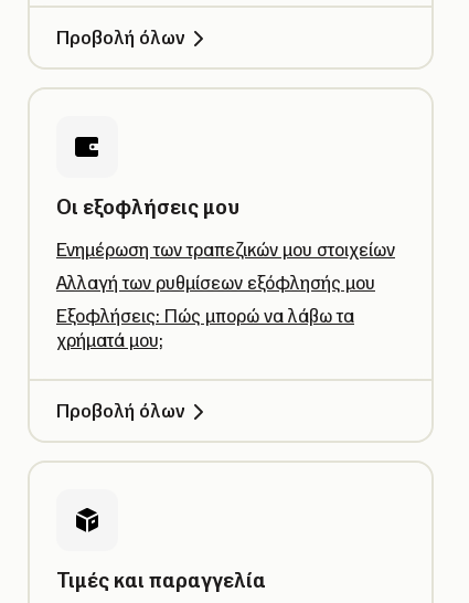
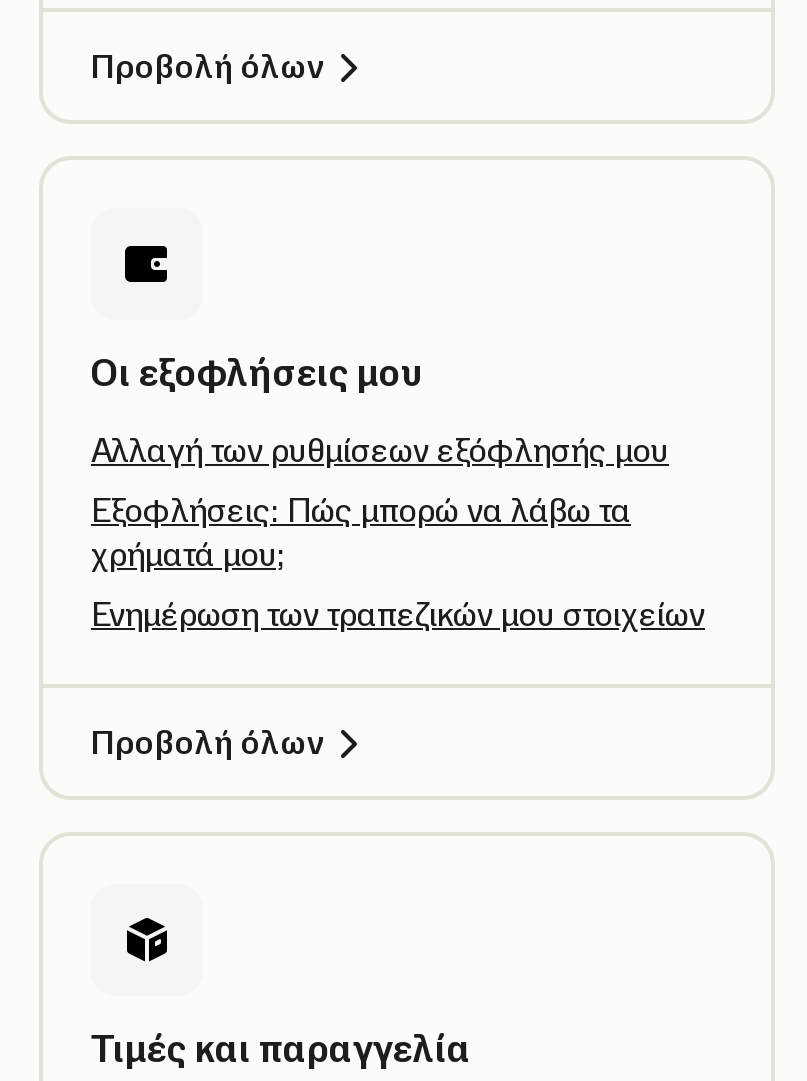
moved down: Ενημέρωση των τραπεζικών μου στοιχείων

moved up: Αλλαγή των ρυθμίσεων εξόφλησής μου | Εξοφλήσεις: Πώς μπορώ να λάβω τα | χρήματά μου;
